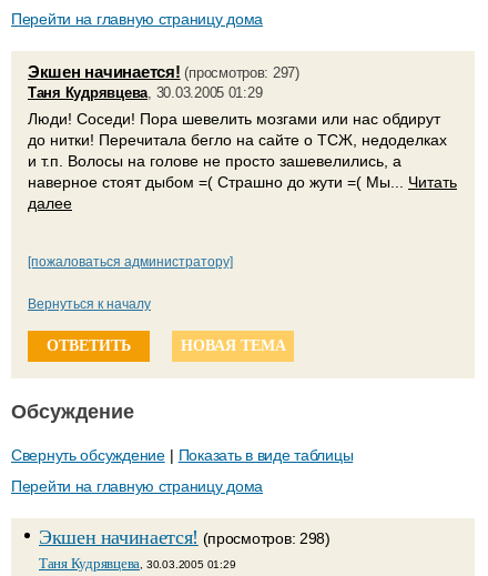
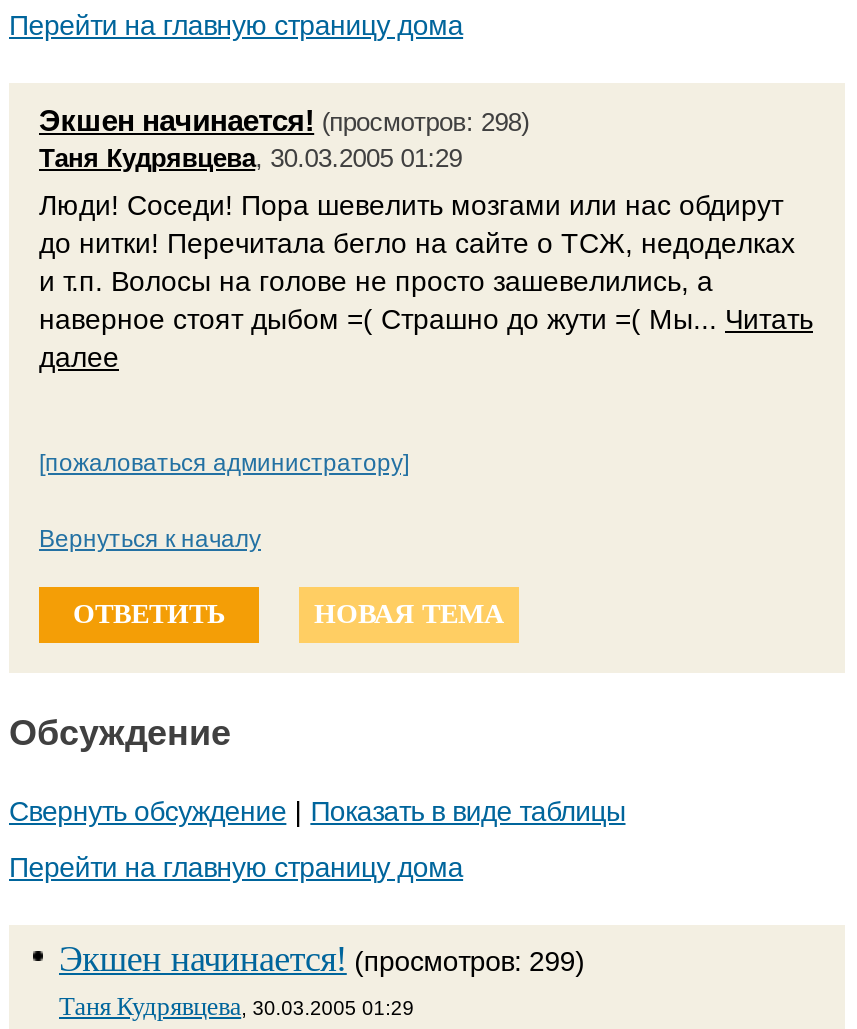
- Экшен начинается! (просмотров: 297)

+ Экшен начинается! (просмотров: 299)

moved up: Экшен начинается! (просмотров: 298)
